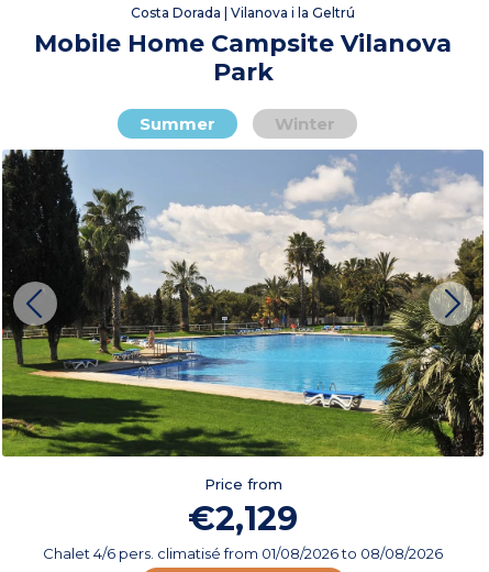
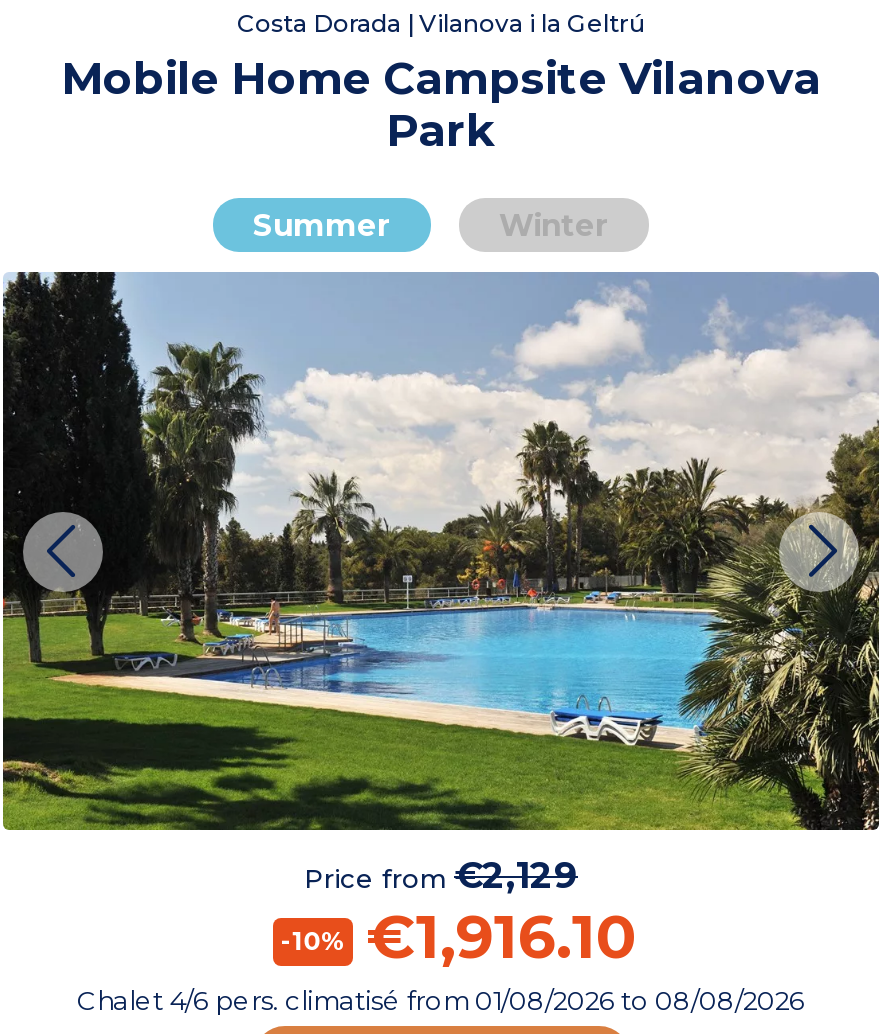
- Price from
- €2,129
+ Price from €2,129
+ -10%
+ €1,916.10
